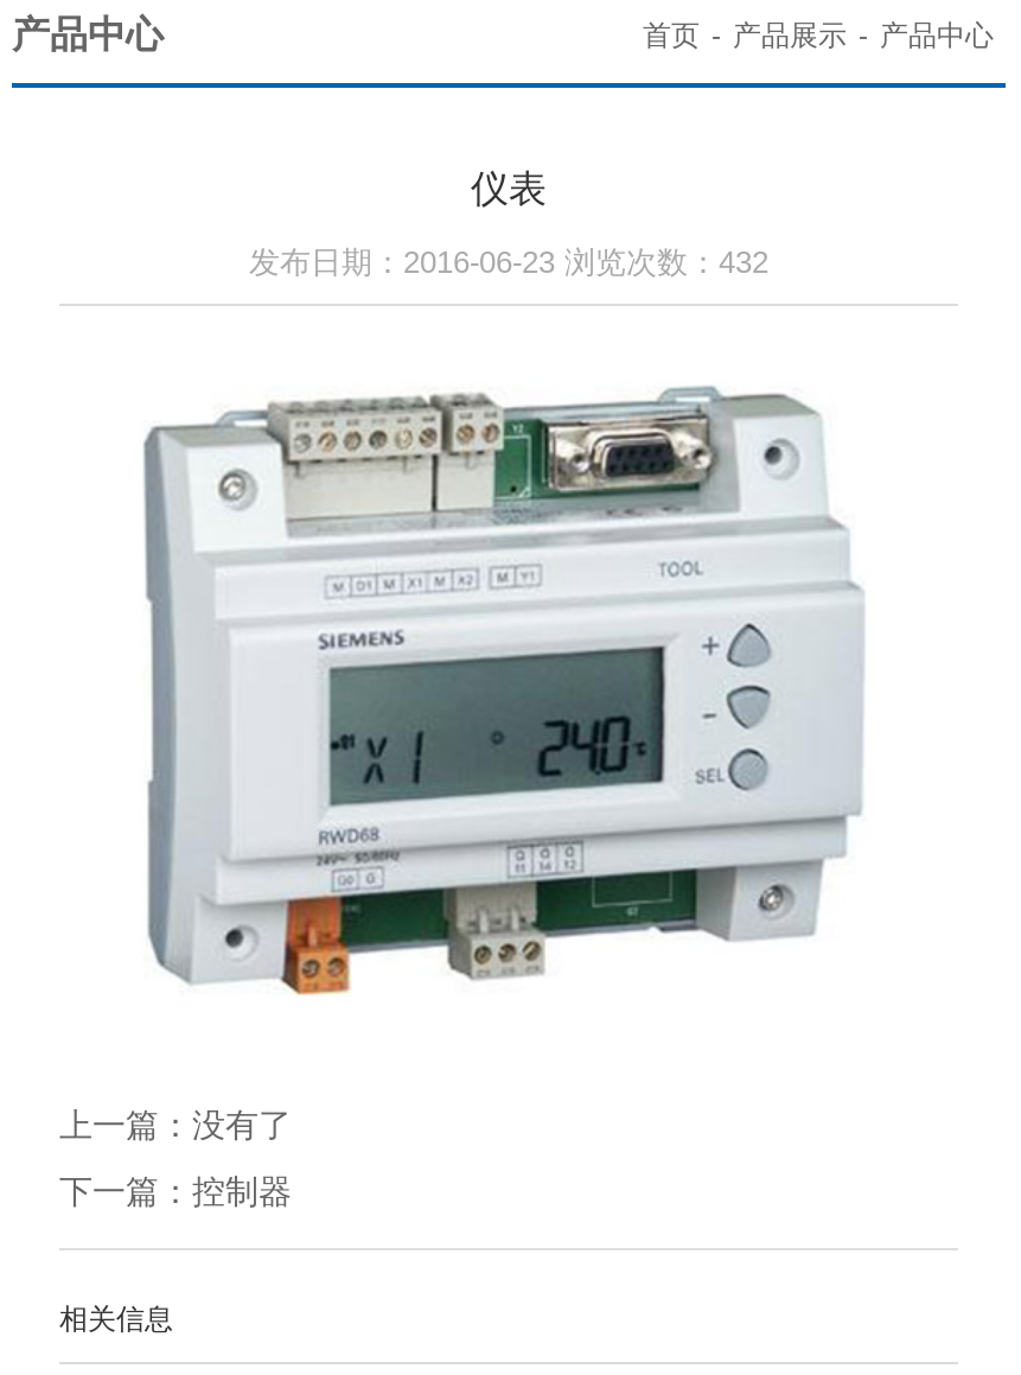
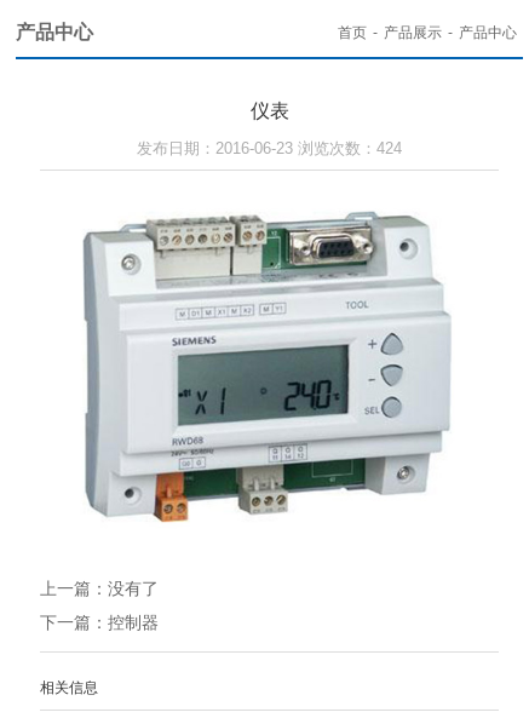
- 发布日期：2016-06-23 浏览次数：432
+ 发布日期：2016-06-23 浏览次数：424
